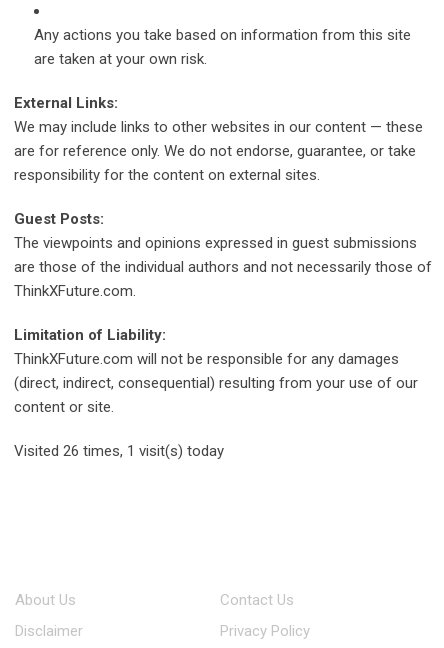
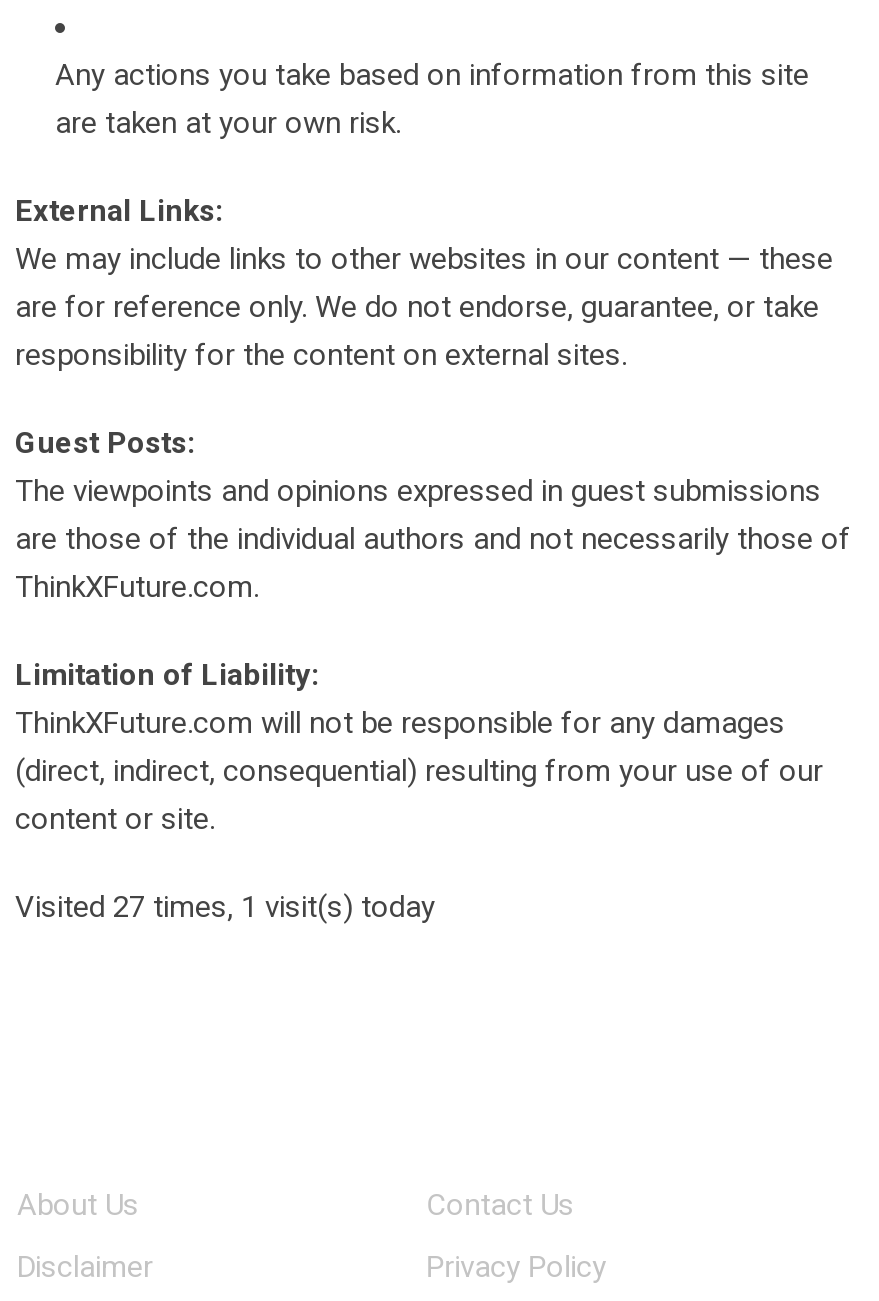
- Visited 26 times, 1 visit(s) today
+ Visited 27 times, 1 visit(s) today
